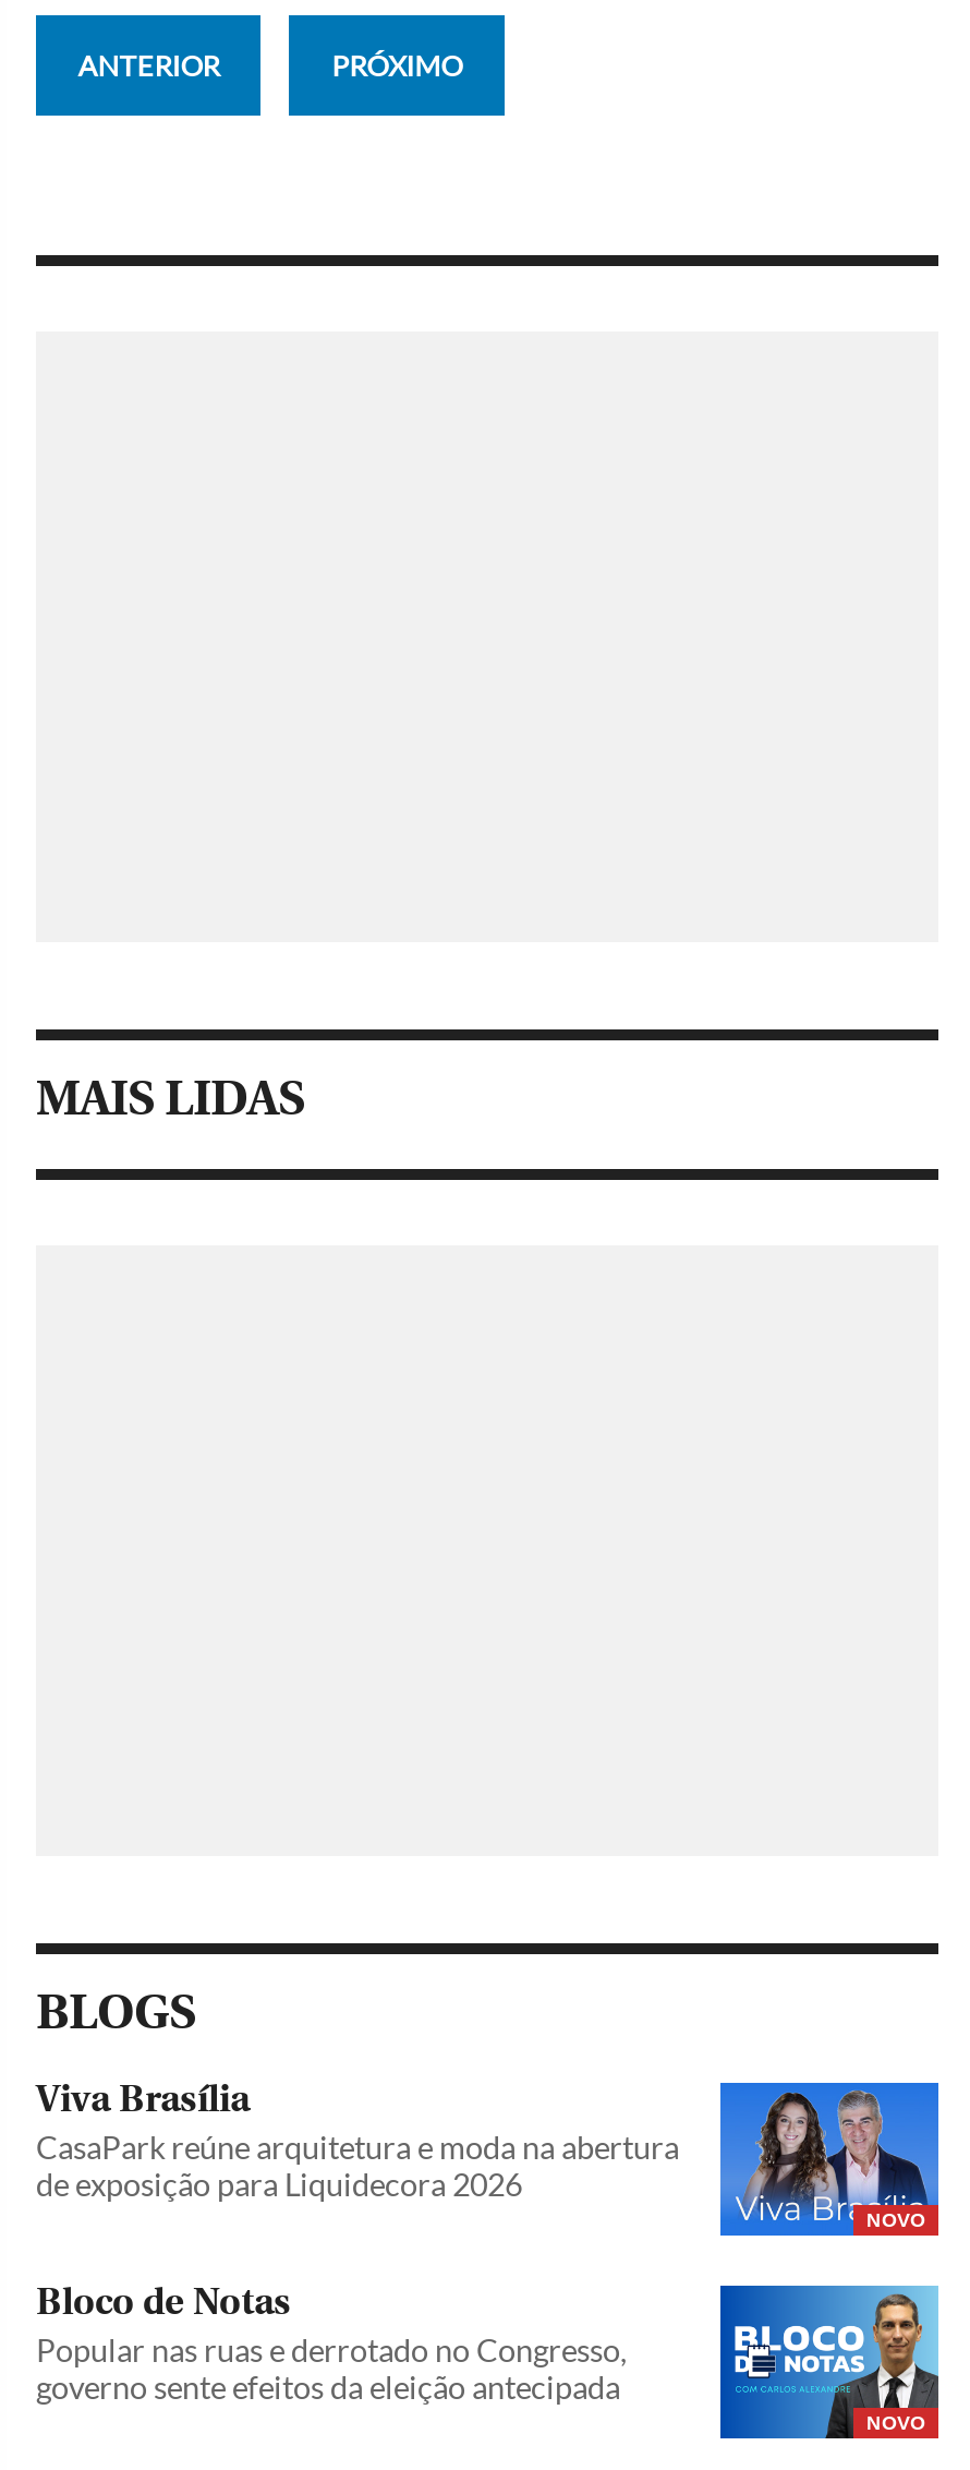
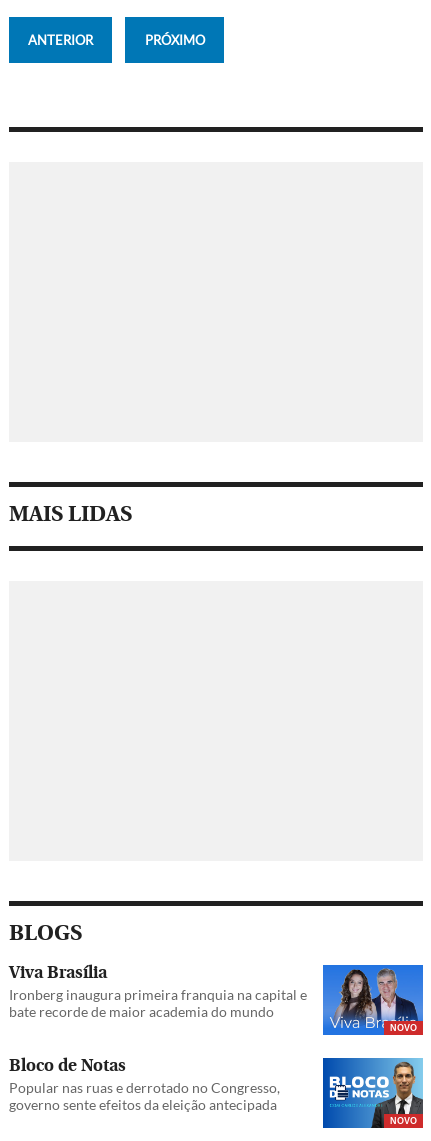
- CasaPark reúne arquitetura e moda na abertura
- de exposição para Liquidecora 2026
+ Ironberg inaugura primeira franquia na capital e
+ bate recorde de maior academia do mundo
